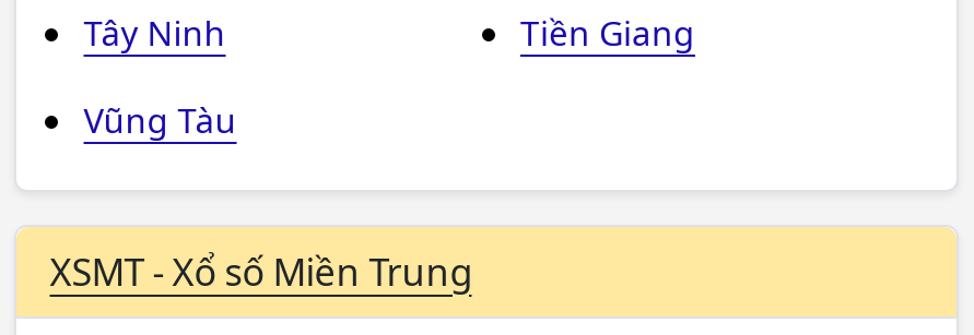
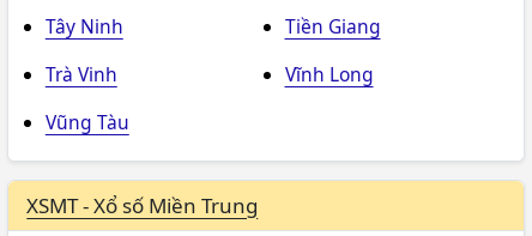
+ Trà Vinh
+ Vĩnh Long
